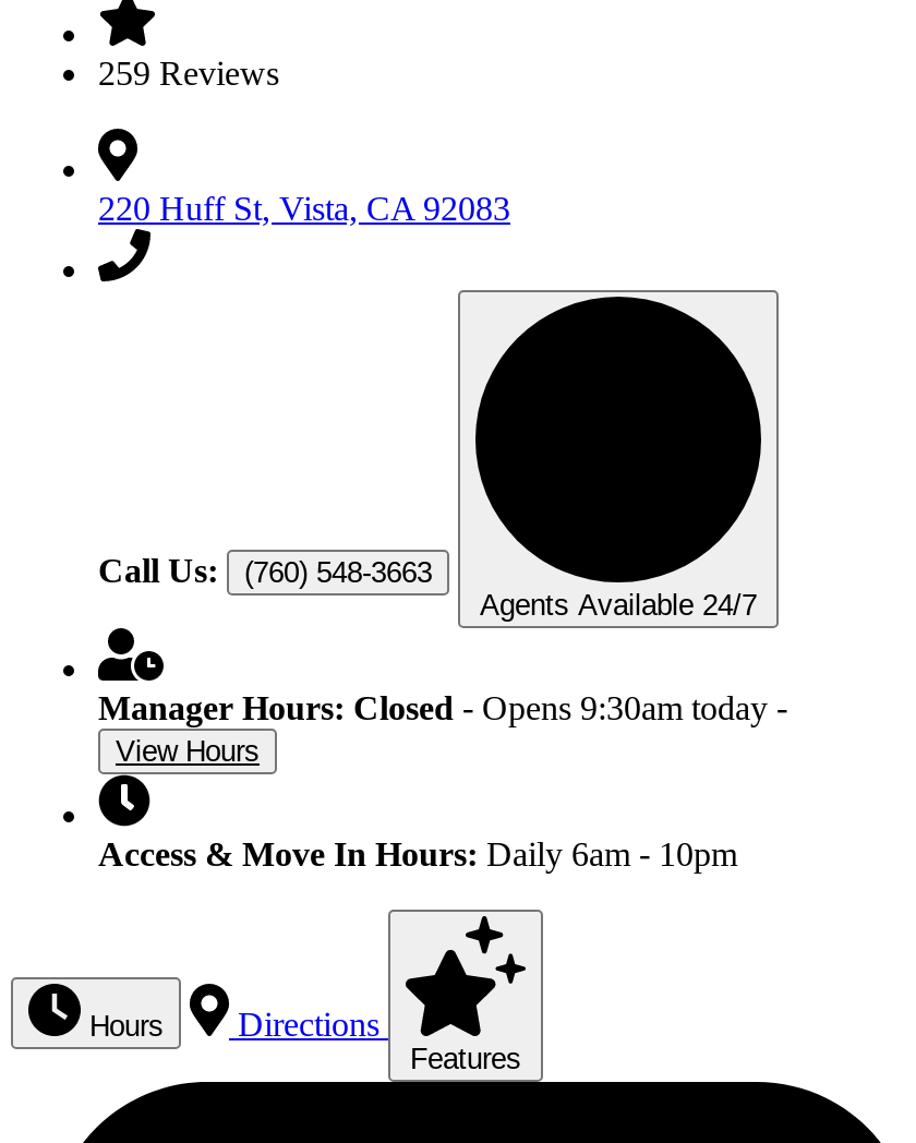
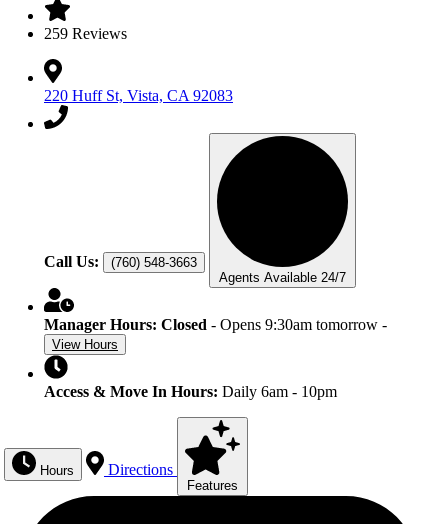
- Manager Hours: Closed - Opens 9:30am today -
+ Manager Hours: Closed - Opens 9:30am tomorrow -
